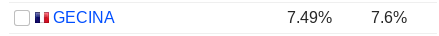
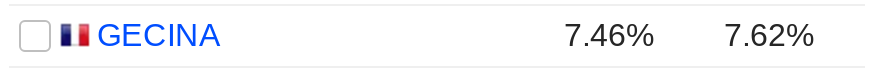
- 7.49%
+ 7.46%

- 7.6%
+ 7.62%
